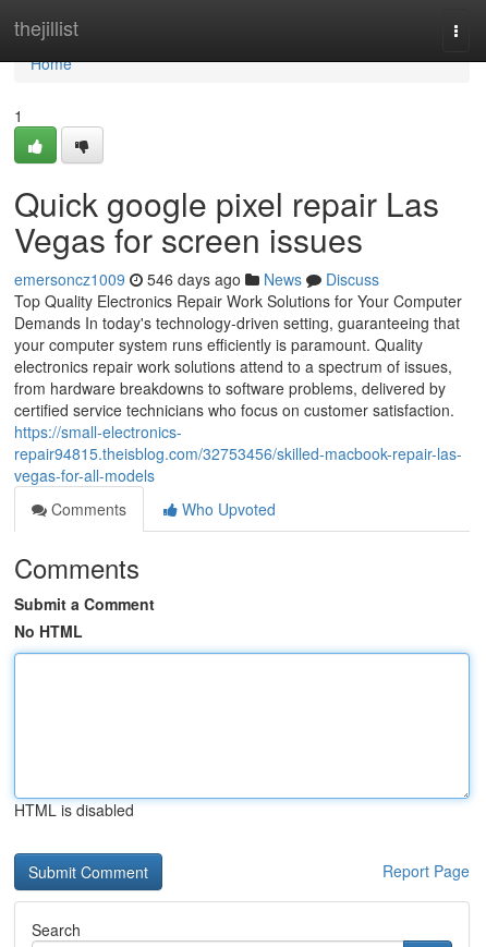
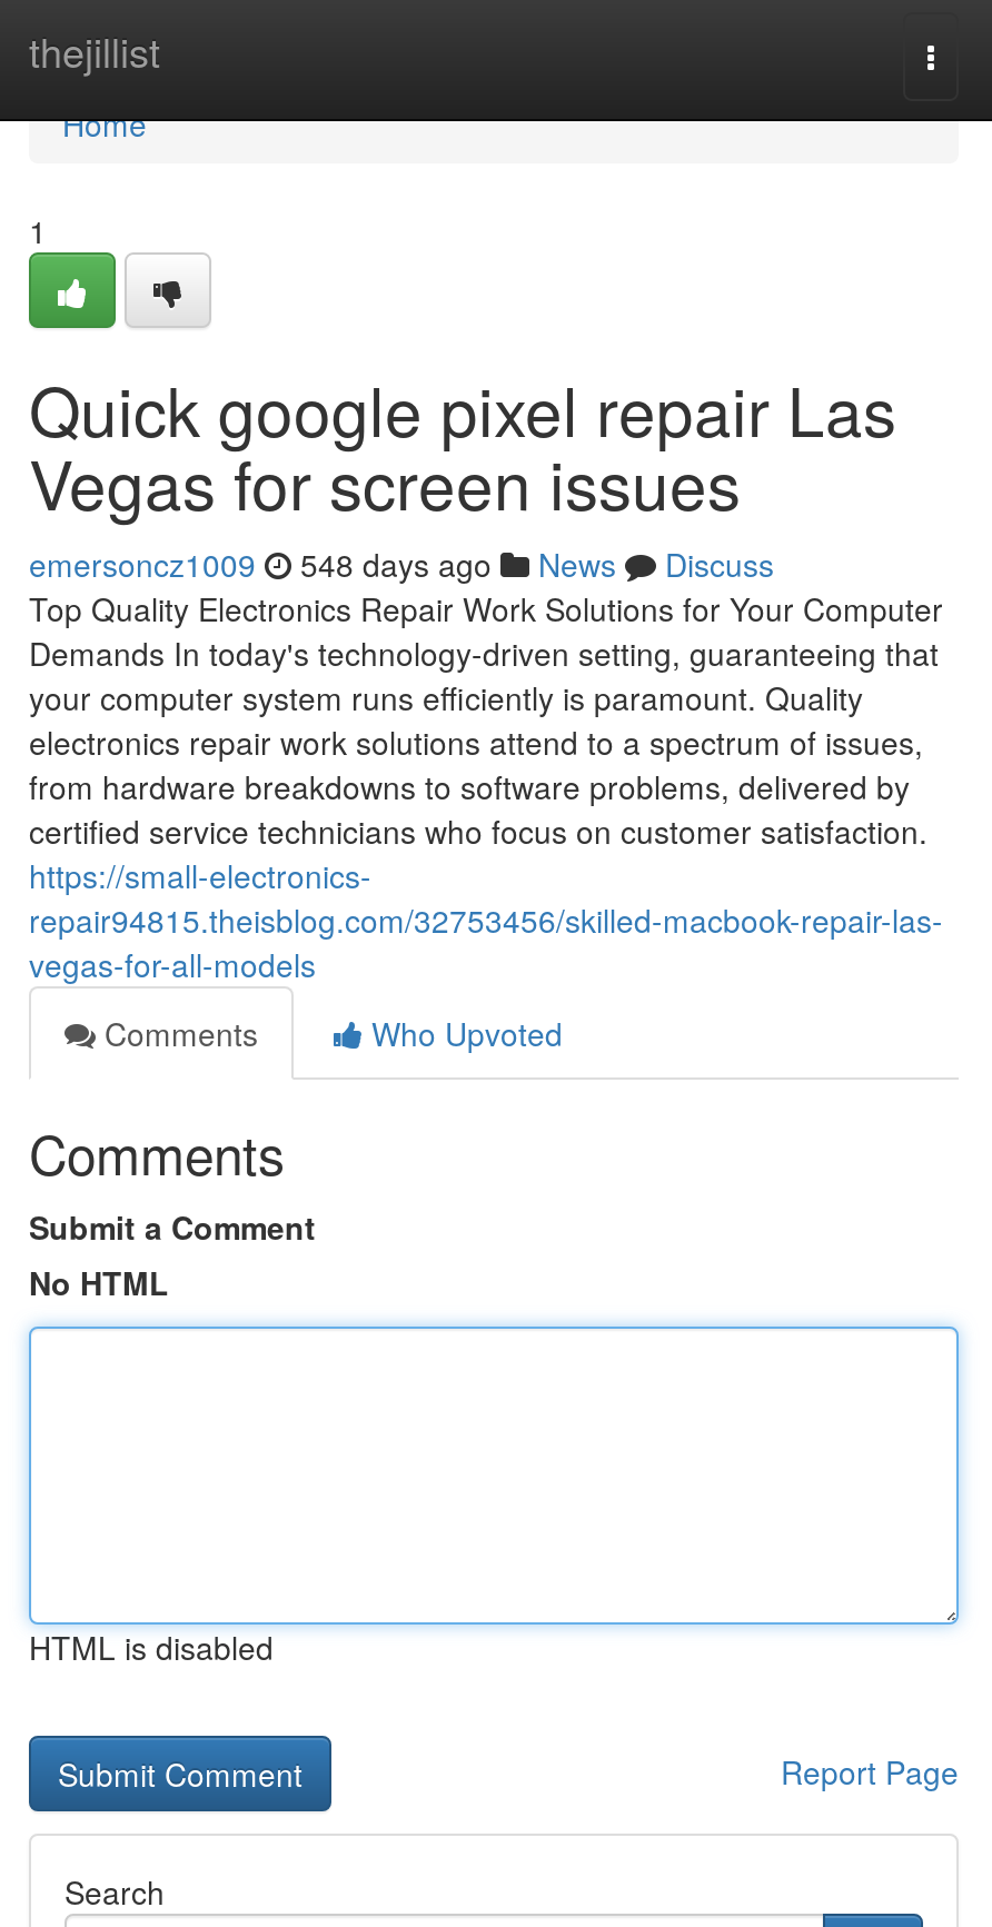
- emersoncz1009 546 days ago News Discuss
+ emersoncz1009 548 days ago News Discuss
